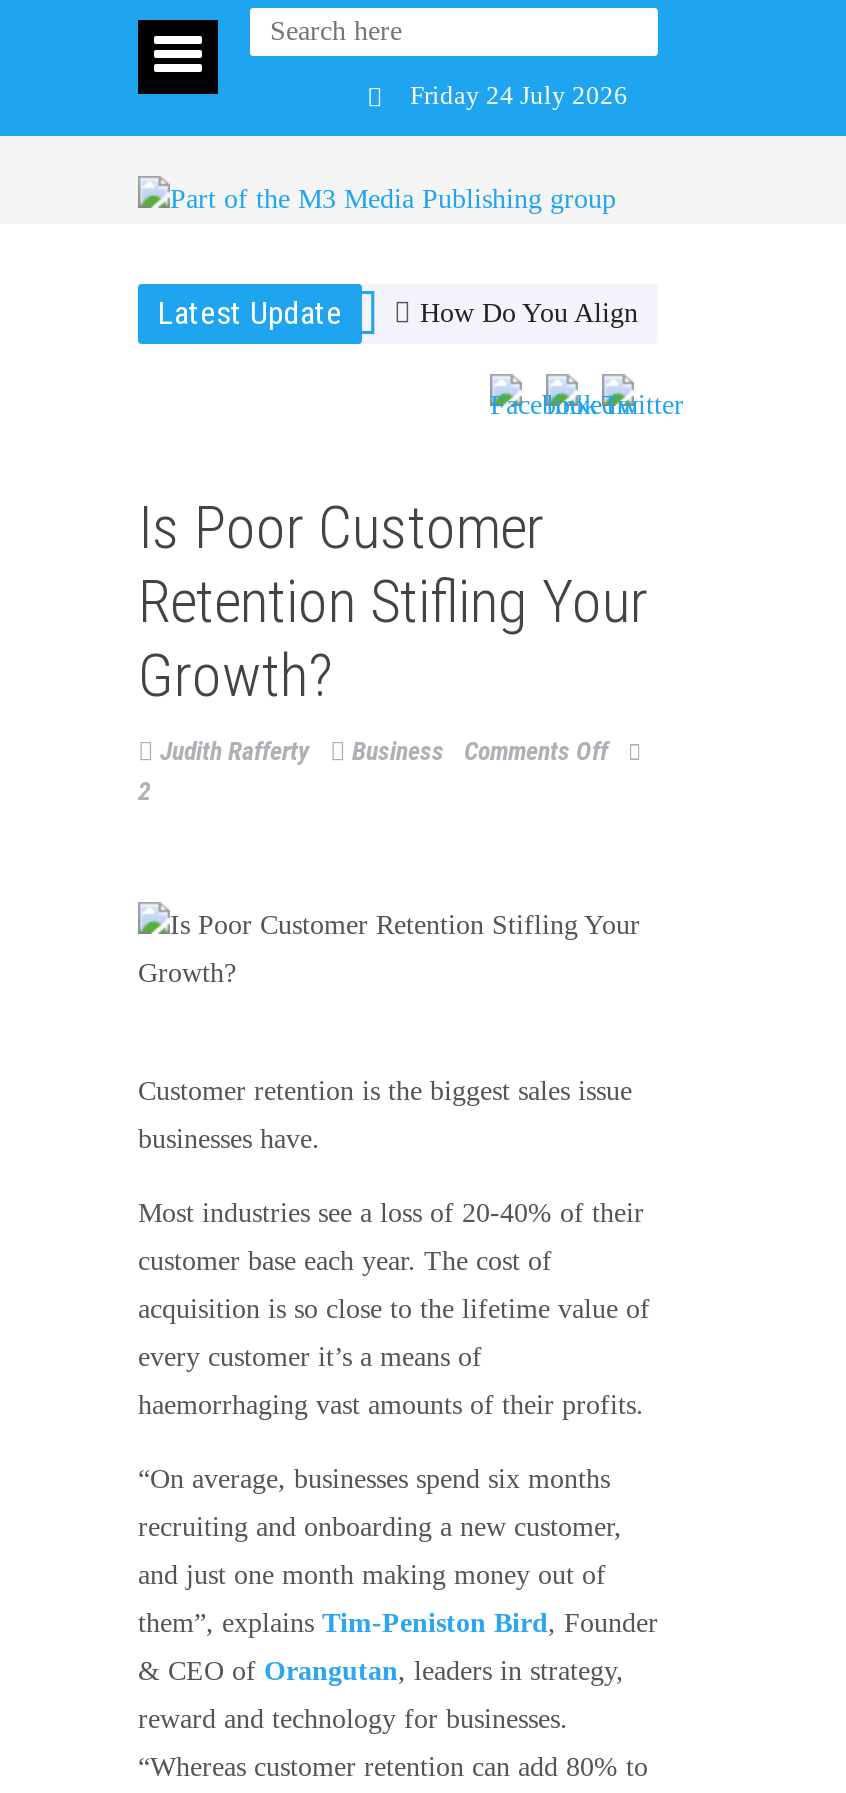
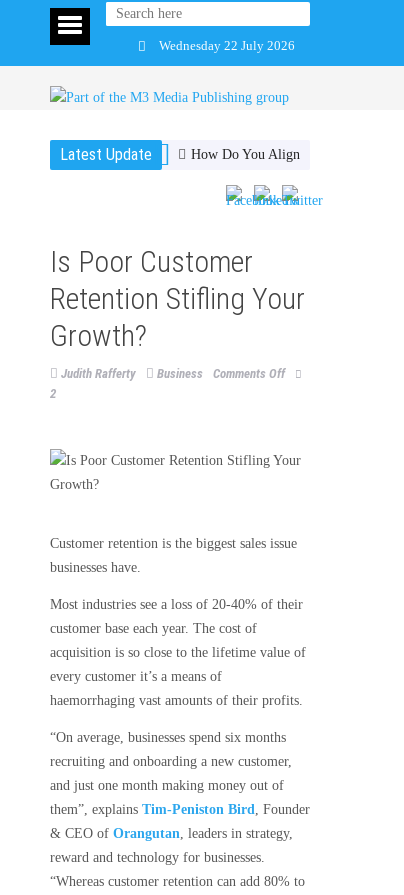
- Friday 24 July 2026
+ Wednesday 22 July 2026
